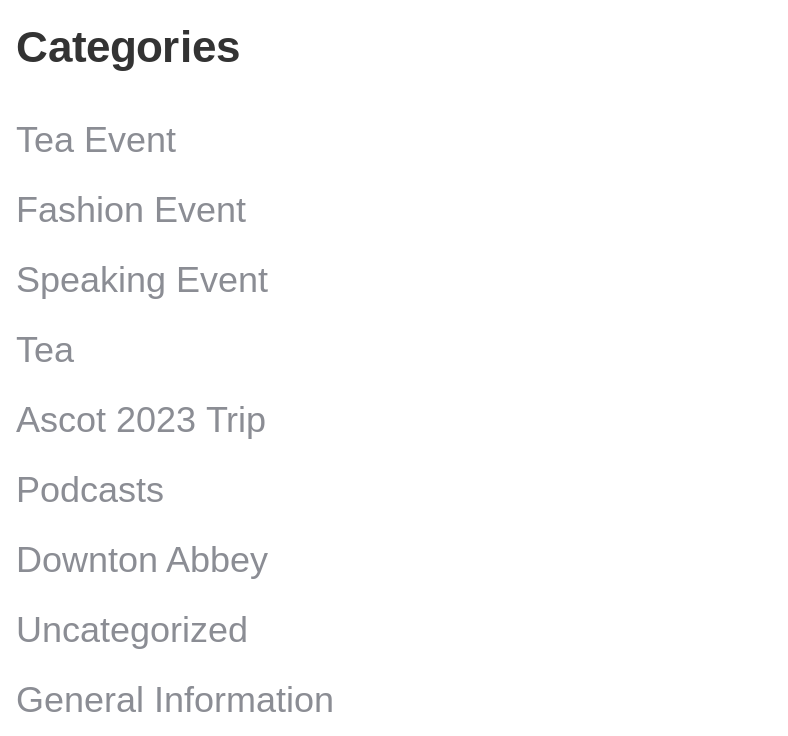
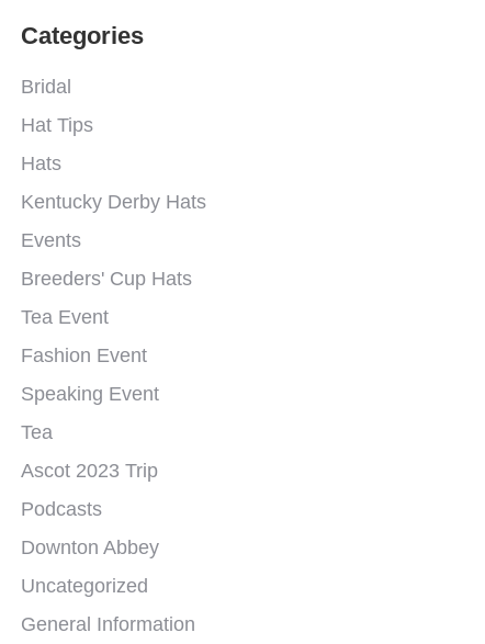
+ Bridal
+ Hat Tips
+ Hats
+ Kentucky Derby Hats
+ Events
+ Breeders' Cup Hats
